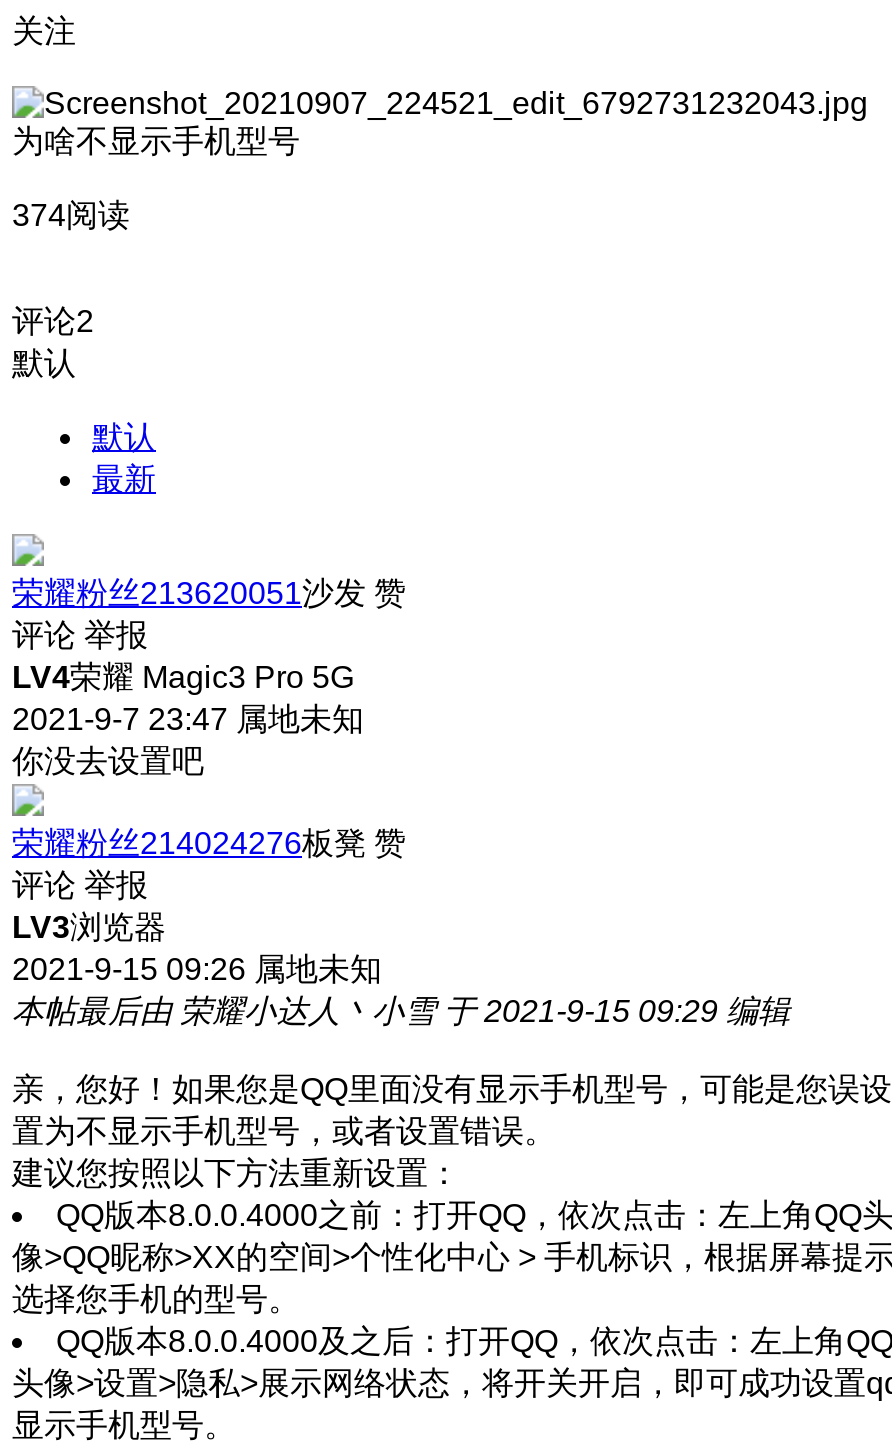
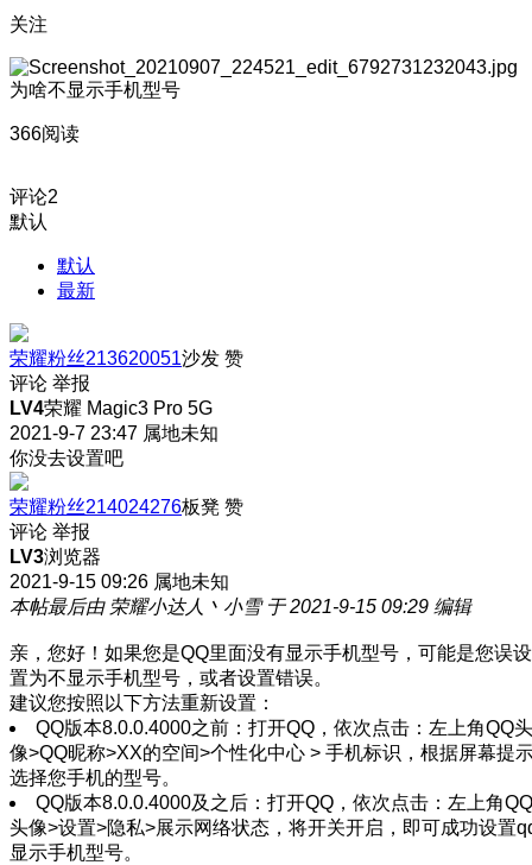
- 374阅读
+ 366阅读
